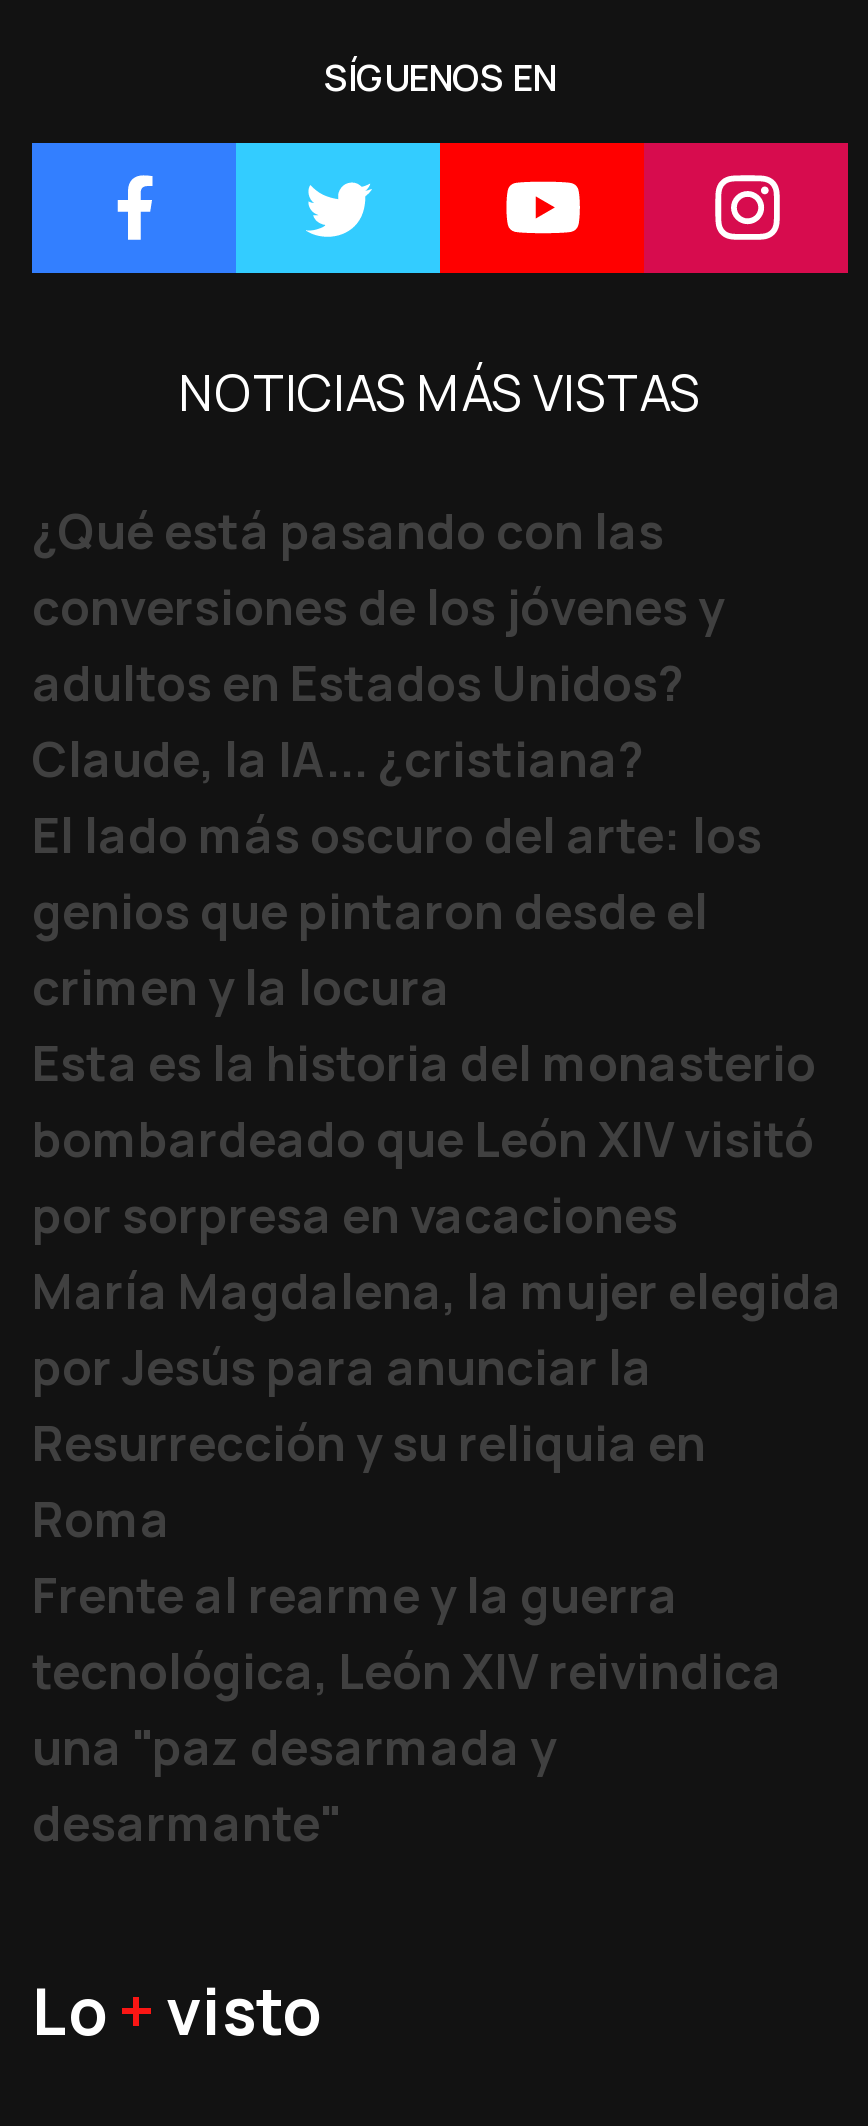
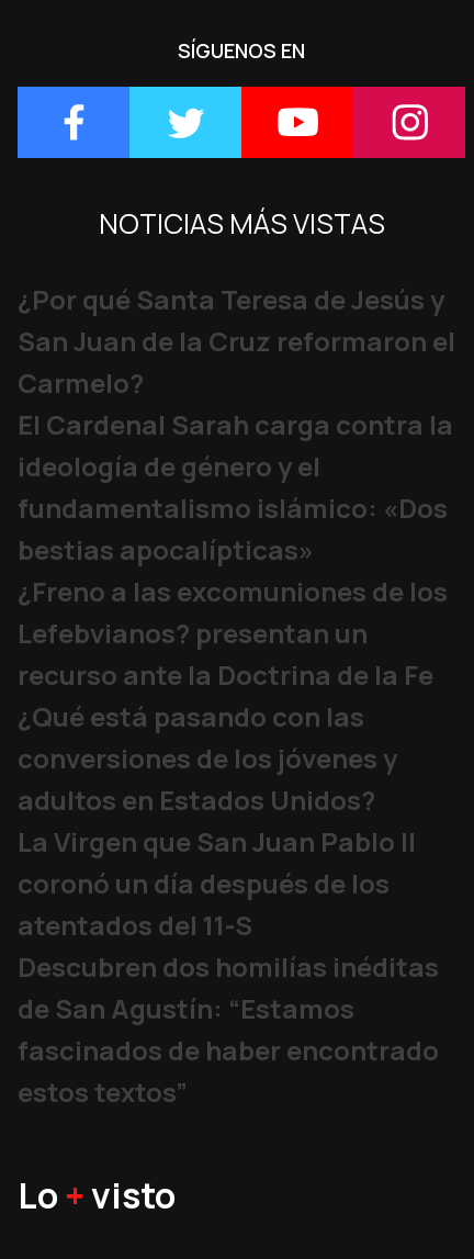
+ ¿Por qué Santa Teresa de Jesús y
+ San Juan de la Cruz reformaron el
+ Carmelo?
+ El Cardenal Sarah carga contra la
+ ideología de género y el
+ fundamentalismo islámico: «Dos
+ bestias apocalípticas»
+ ¿Freno a las excomuniones de los
+ Lefebvianos? presentan un
+ recurso ante la Doctrina de la Fe

moved down: ¿Qué está pasando con las | conversiones de los jóvenes y | adultos en Estados Unidos?

- Claude, la IA... ¿cristiana?
- El lado más oscuro del arte: los
- genios que pintaron desde el
- crimen y la locura
- Esta es la historia del monasterio
- bombardeado que León XIV visitó
- por sorpresa en vacaciones
- María Magdalena, la mujer elegida
- por Jesús para anunciar la
- Resurrección y su reliquia en
- Roma
- Frente al rearme y la guerra
- tecnológica, León XIV reivindica
- una "paz desarmada y
- desarmante"
+ La Virgen que San Juan Pablo II
+ coronó un día después de los
+ atentados del 11-S
+ Descubren dos homilías inéditas
+ de San Agustín: “Estamos
+ fascinados de haber encontrado
+ estos textos”
